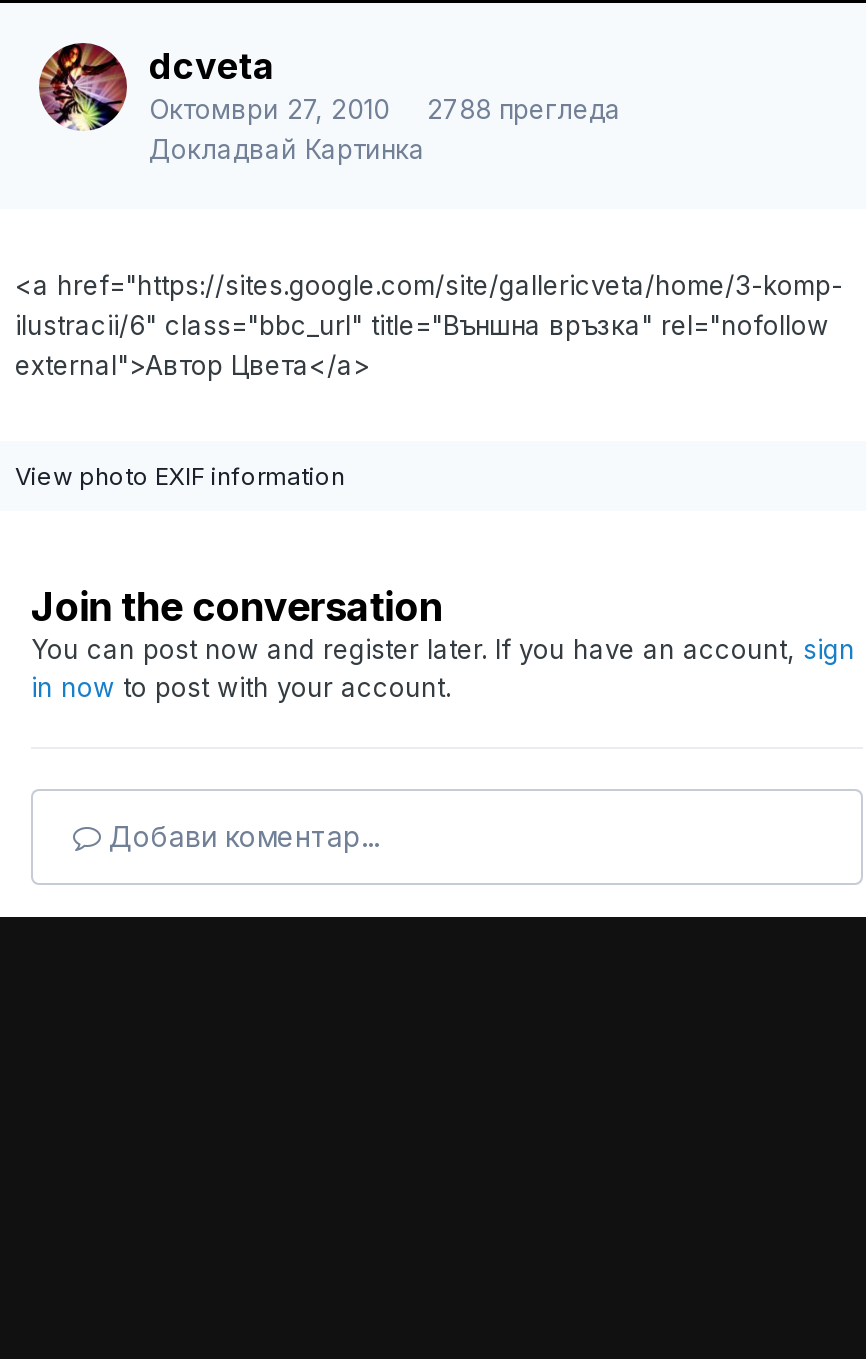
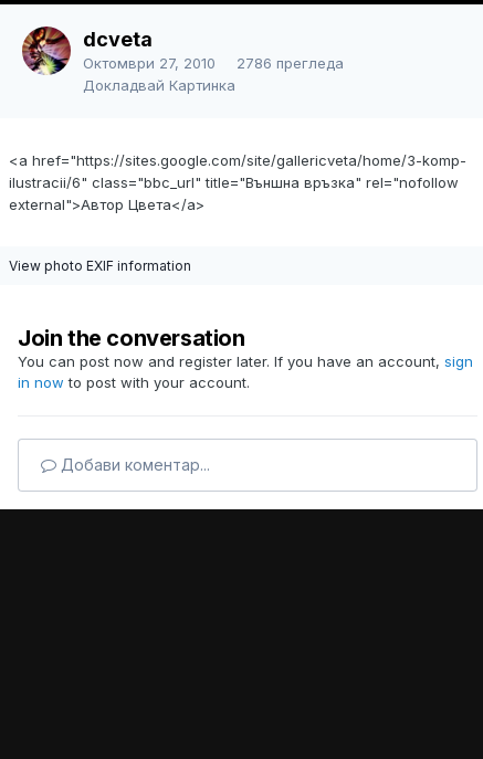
- Октомври 27, 2010 2788 прегледа
+ Октомври 27, 2010 2786 прегледа
